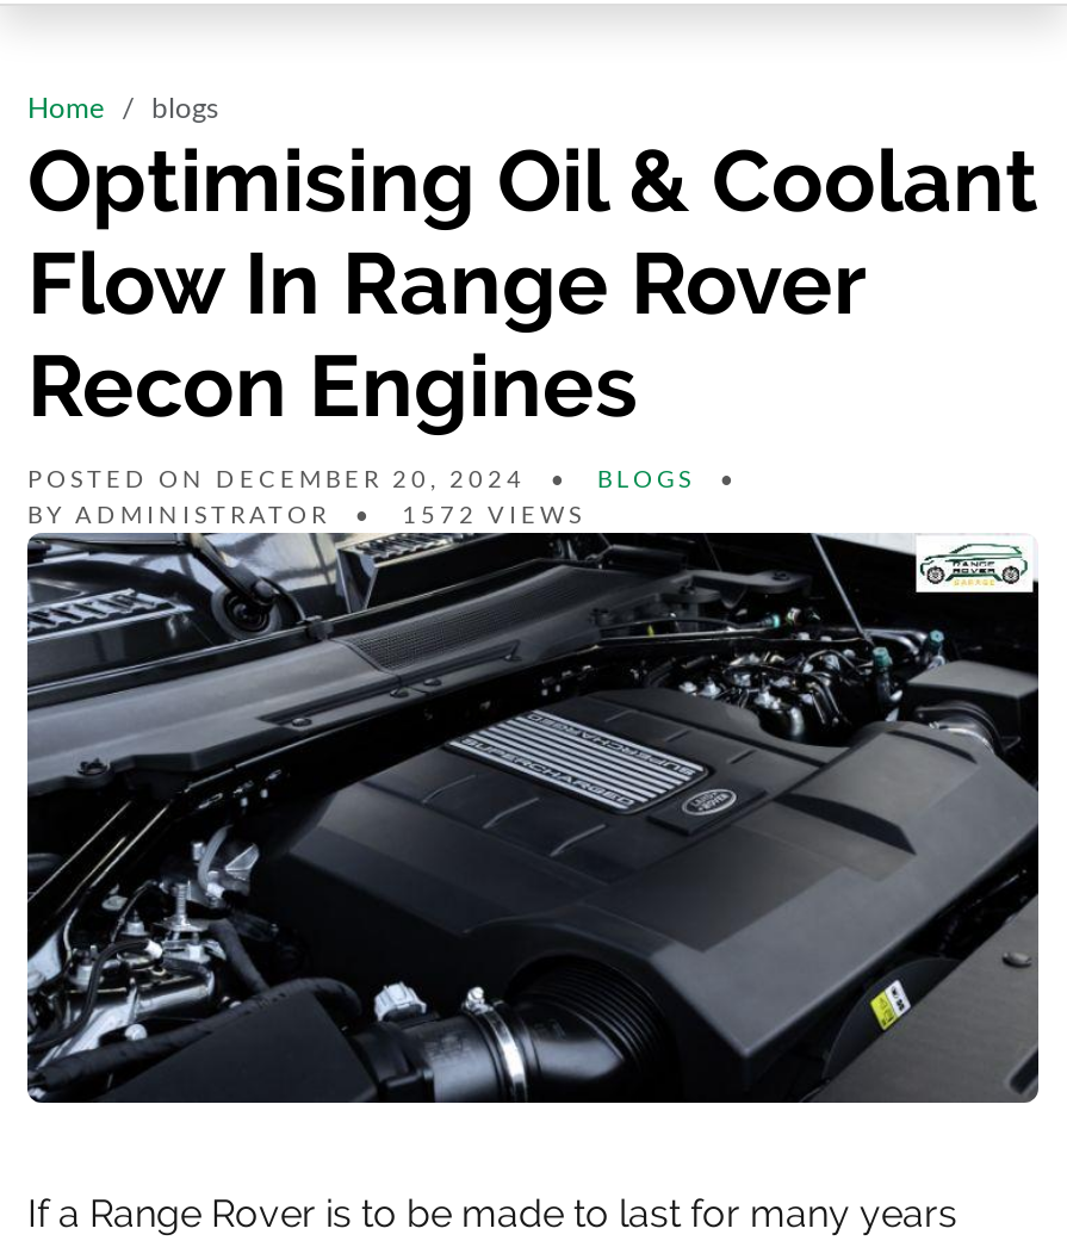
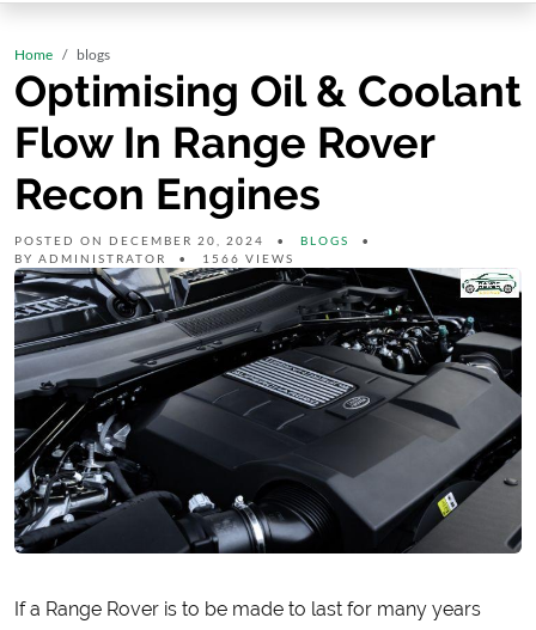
- 1572 VIEWS
+ 1566 VIEWS
